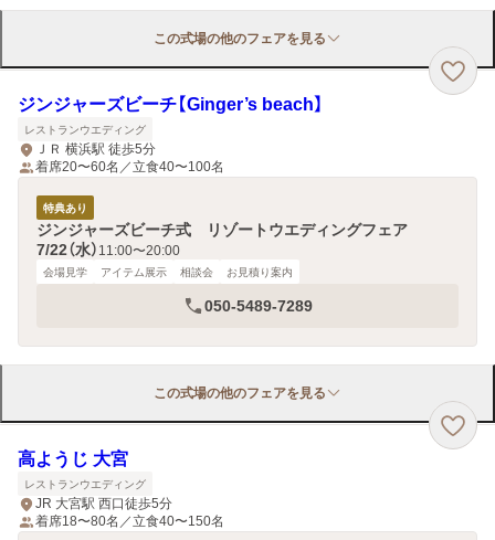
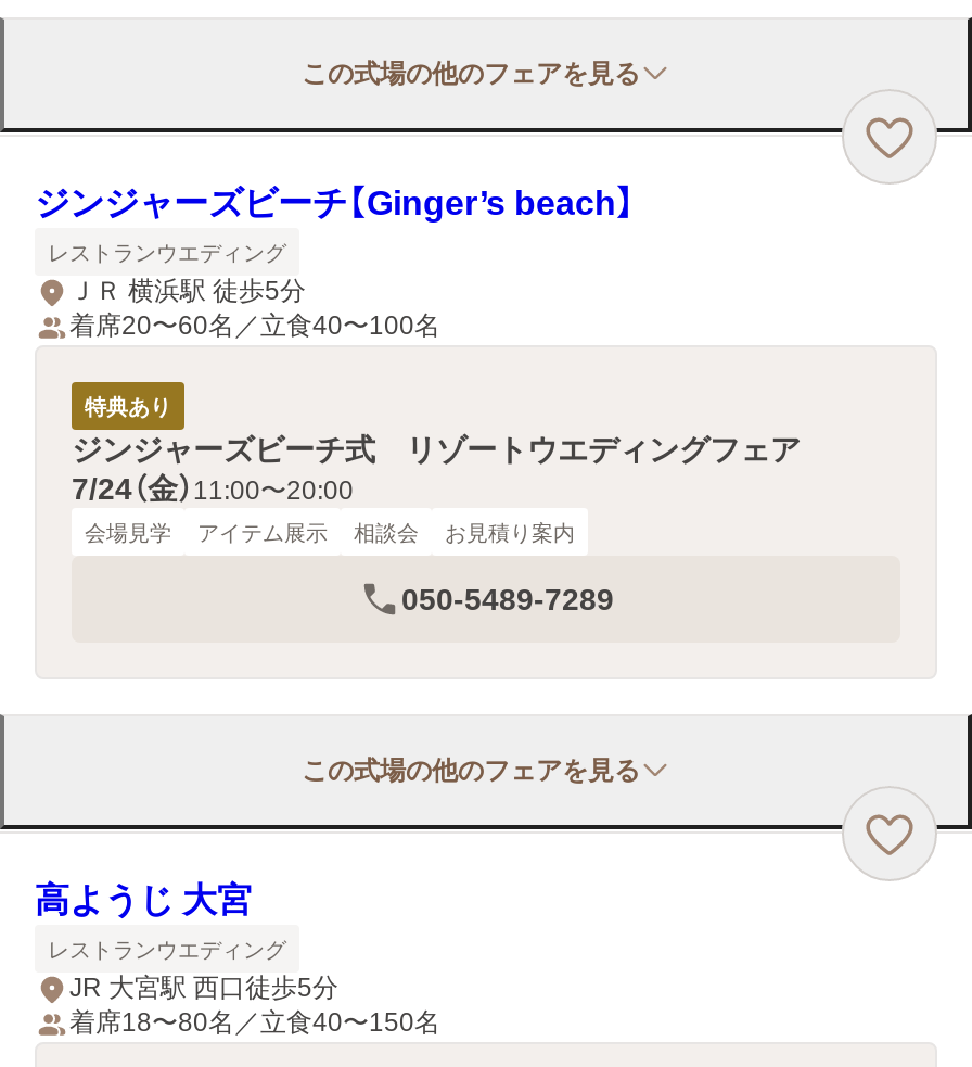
- 7/22（水）11:00〜20:00
+ 7/24（金）11:00〜20:00
